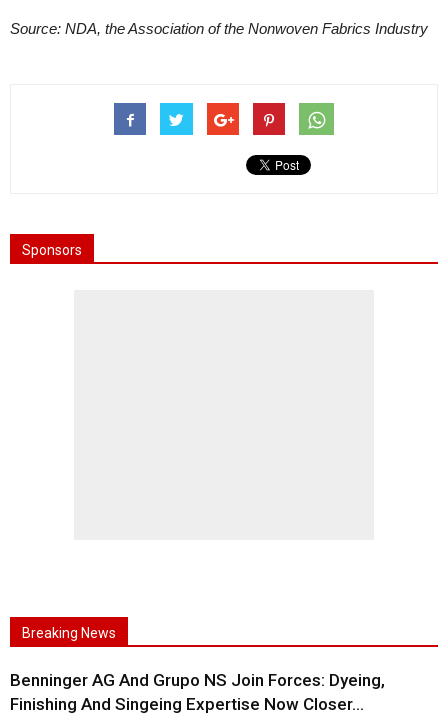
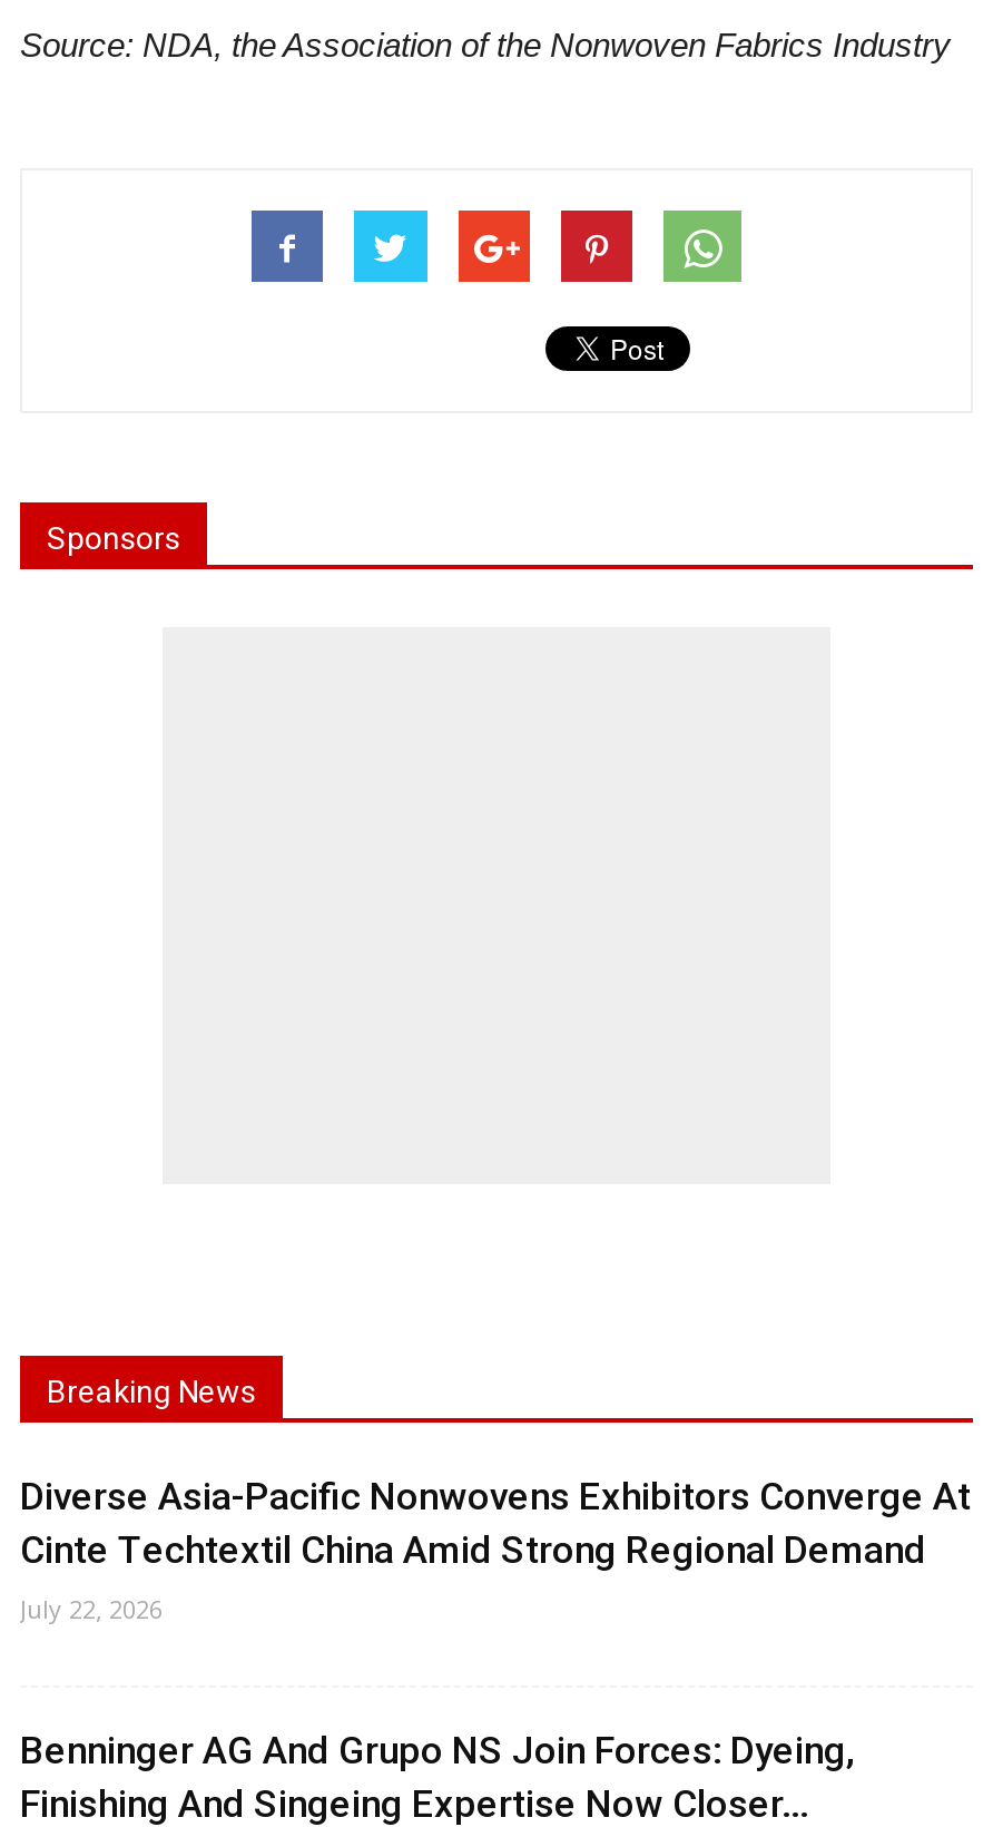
+ Diverse Asia-Pacific Nonwovens Exhibitors Converge At
+ Cinte Techtextil China Amid Strong Regional Demand
+ July 22, 2026
